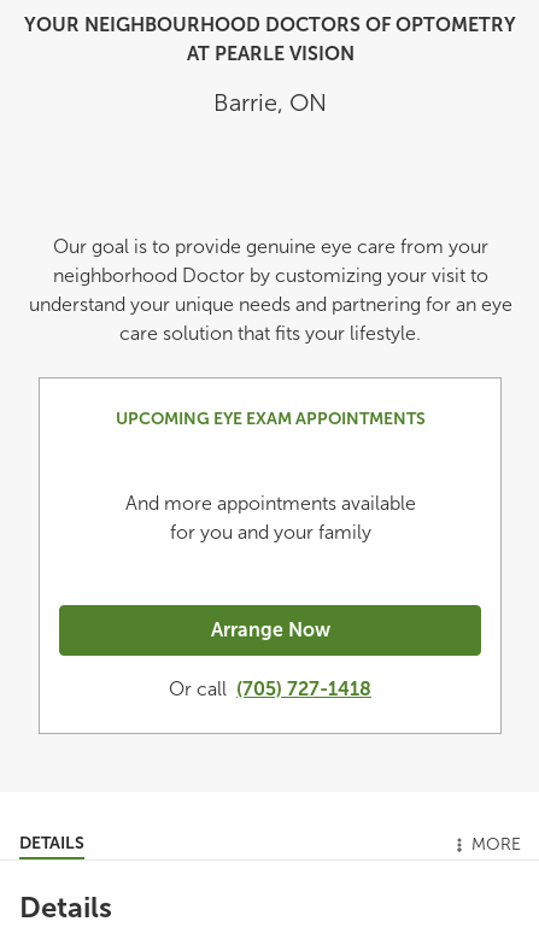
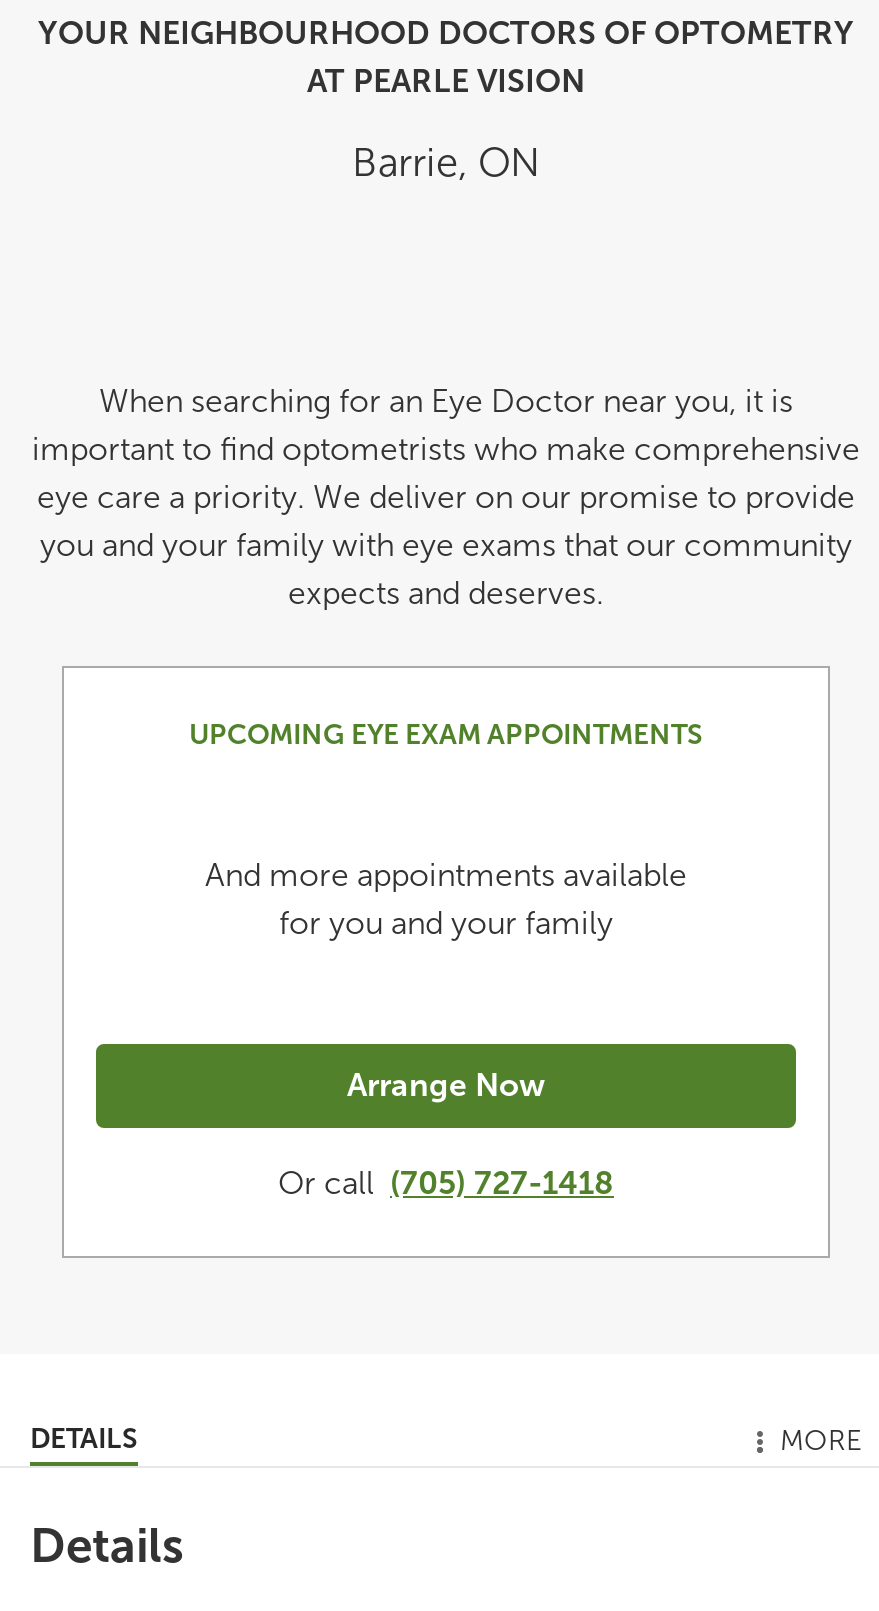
- Our goal is to provide genuine eye care from your
- neighborhood Doctor by customizing your visit to
- understand your unique needs and partnering for an eye
- care solution that fits your lifestyle.
+ When searching for an Eye Doctor near you, it is
+ important to find optometrists who make comprehensive
+ eye care a priority. We deliver on our promise to provide
+ you and your family with eye exams that our community
+ expects and deserves.
